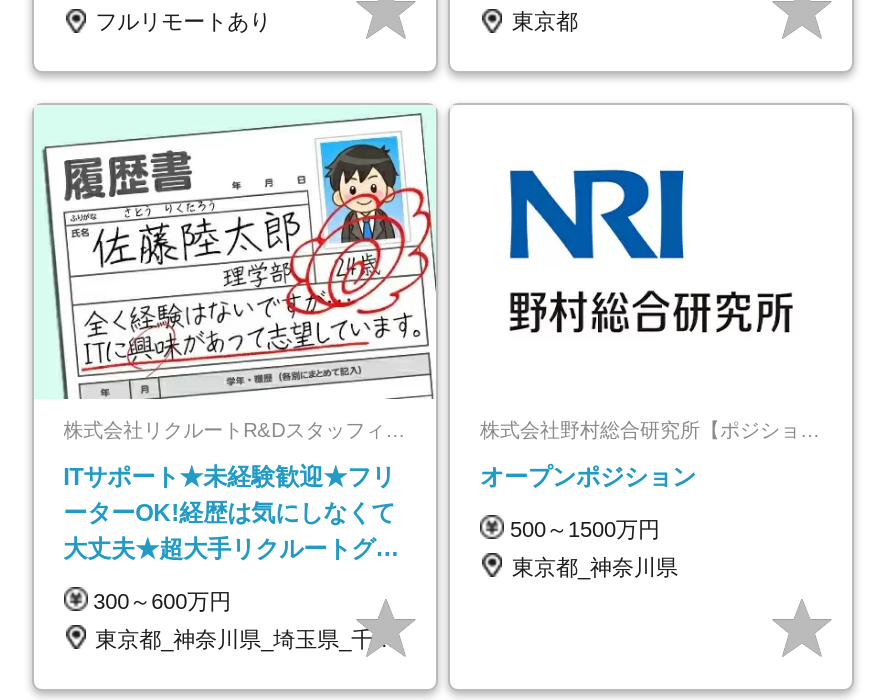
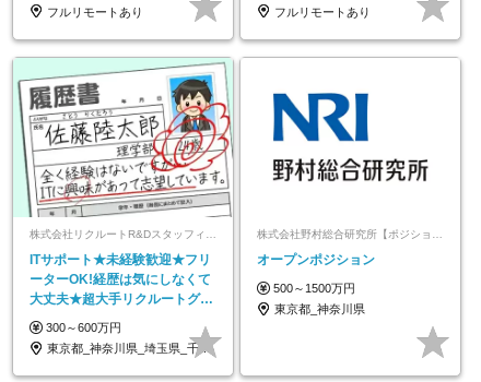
- 東京都
+ フルリモートあり
